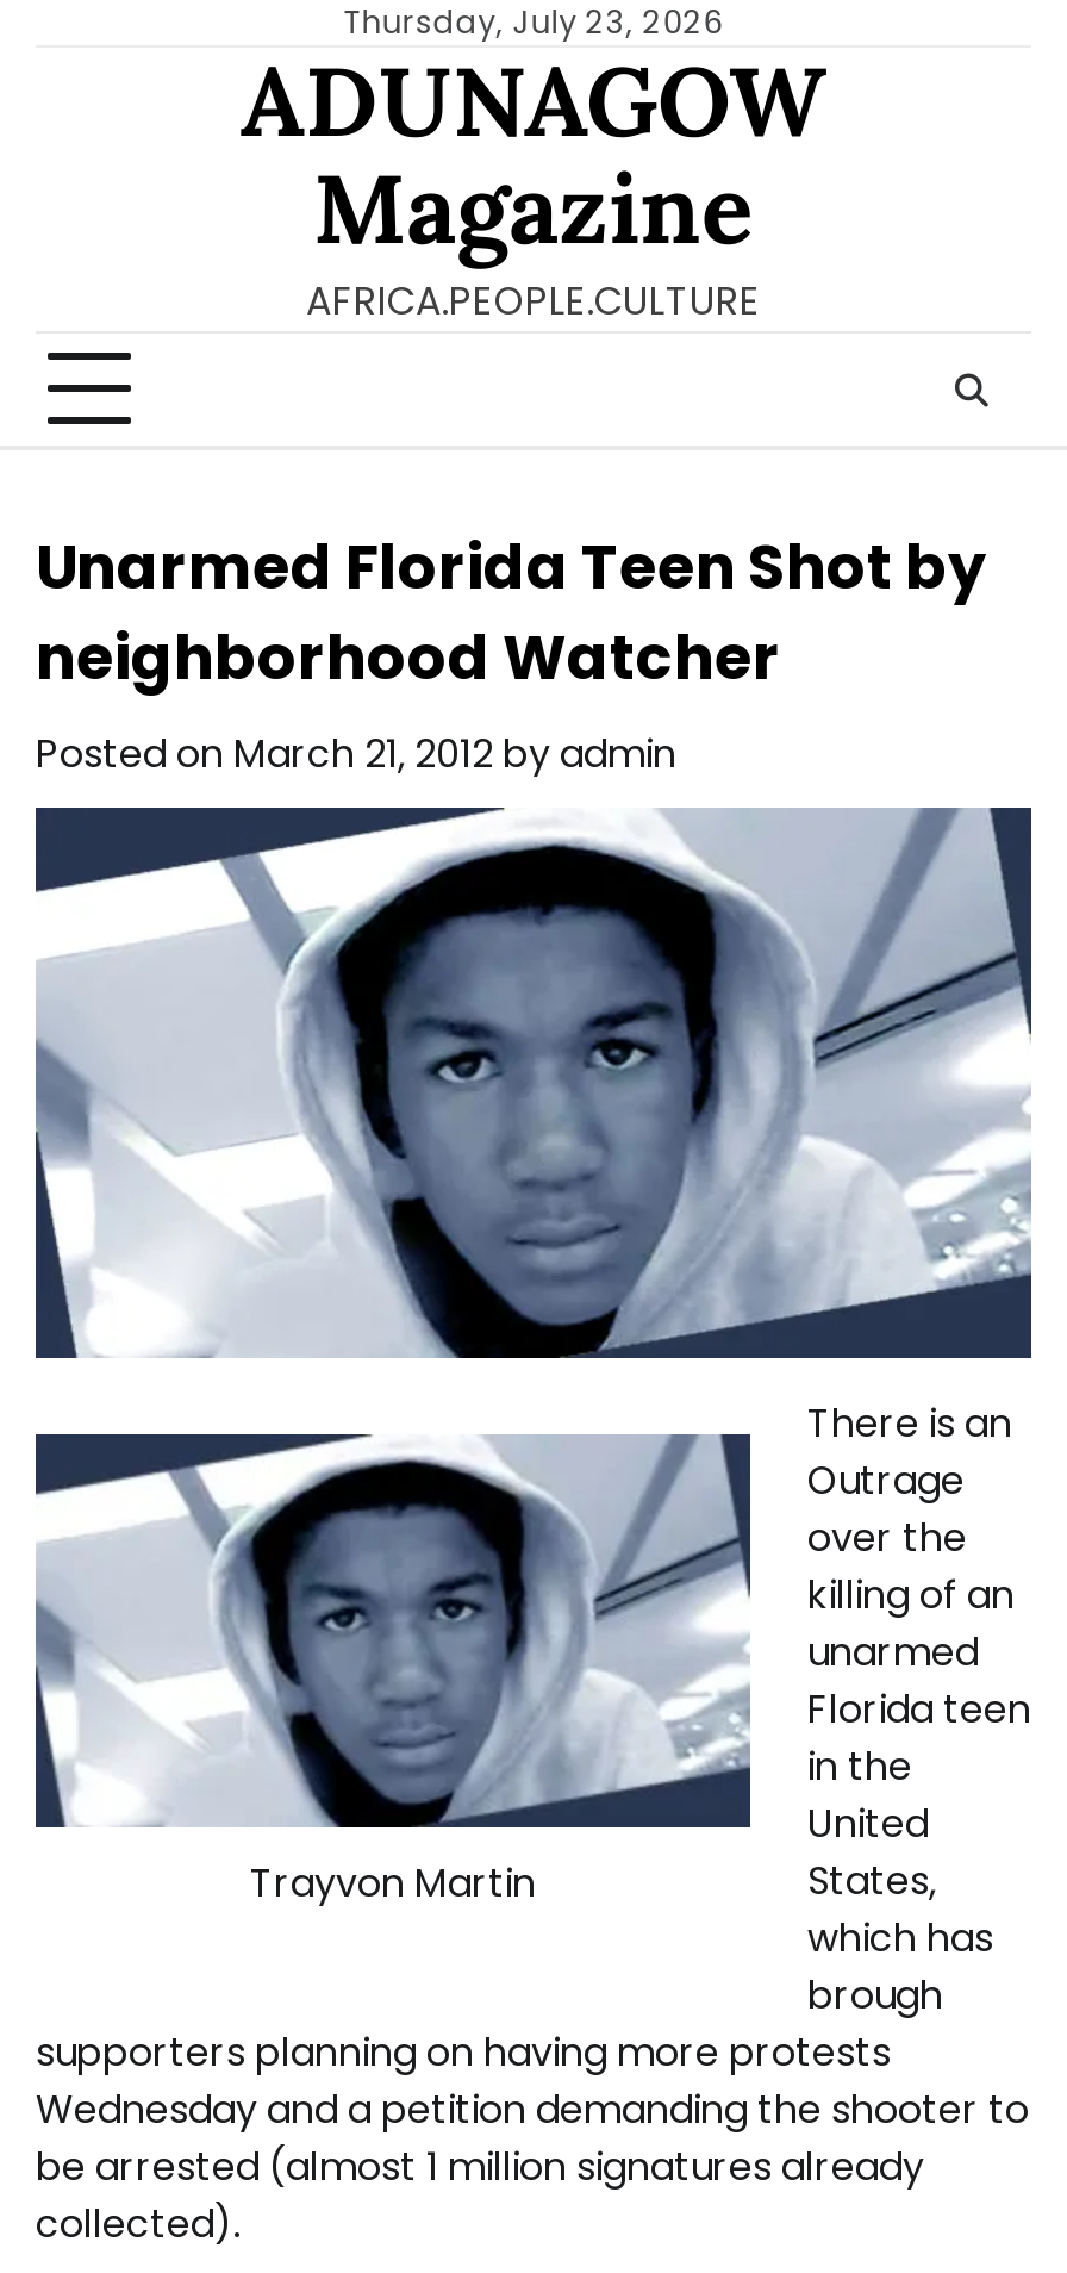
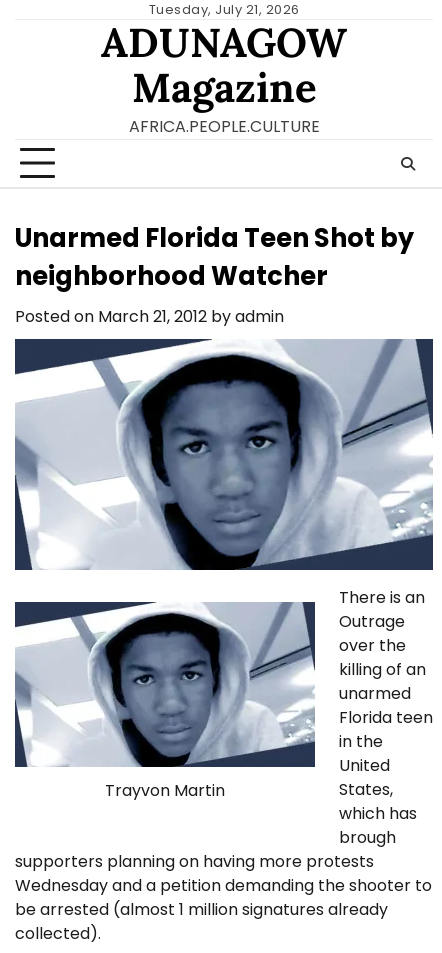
- Thursday, July 23, 2026
+ Tuesday, July 21, 2026
